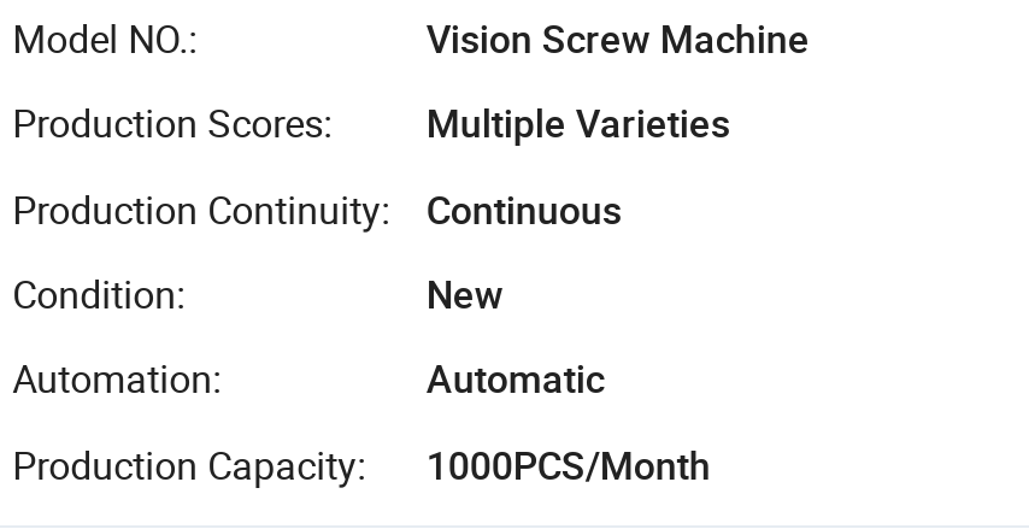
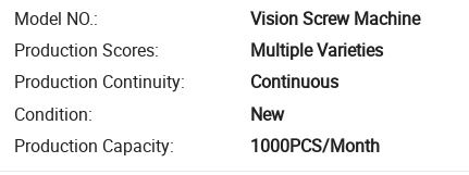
- Automation:
- Automatic
